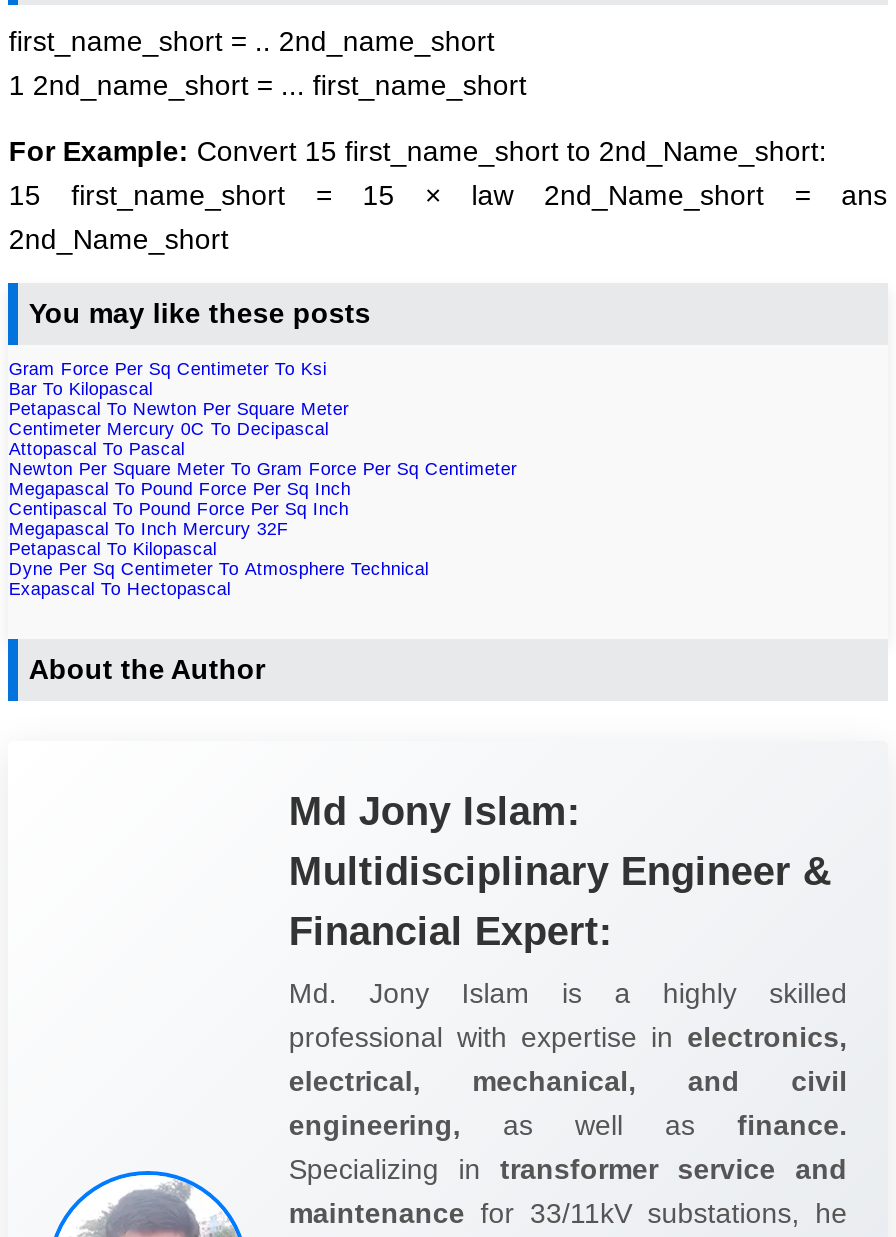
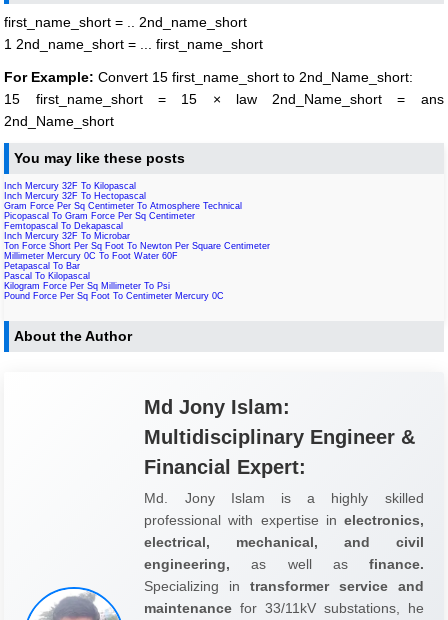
- Gram Force Per Sq Centimeter To Ksi
- Bar To Kilopascal
- Petapascal To Newton Per Square Meter
- Centimeter Mercury 0C To Decipascal
- Attopascal To Pascal
- Newton Per Square Meter To Gram Force Per Sq Centimeter
- Megapascal To Pound Force Per Sq Inch
- Centipascal To Pound Force Per Sq Inch
- Megapascal To Inch Mercury 32F
- Petapascal To Kilopascal
- Dyne Per Sq Centimeter To Atmosphere Technical
- Exapascal To Hectopascal
+ Inch Mercury 32F To Kilopascal
+ Inch Mercury 32F To Hectopascal
+ Gram Force Per Sq Centimeter To Atmosphere Technical
+ Picopascal To Gram Force Per Sq Centimeter
+ Femtopascal To Dekapascal
+ Inch Mercury 32F To Microbar
+ Ton Force Short Per Sq Foot To Newton Per Square Centimeter
+ Millimeter Mercury 0C To Foot Water 60F
+ Petapascal To Bar
+ Pascal To Kilopascal
+ Kilogram Force Per Sq Millimeter To Psi
+ Pound Force Per Sq Foot To Centimeter Mercury 0C
